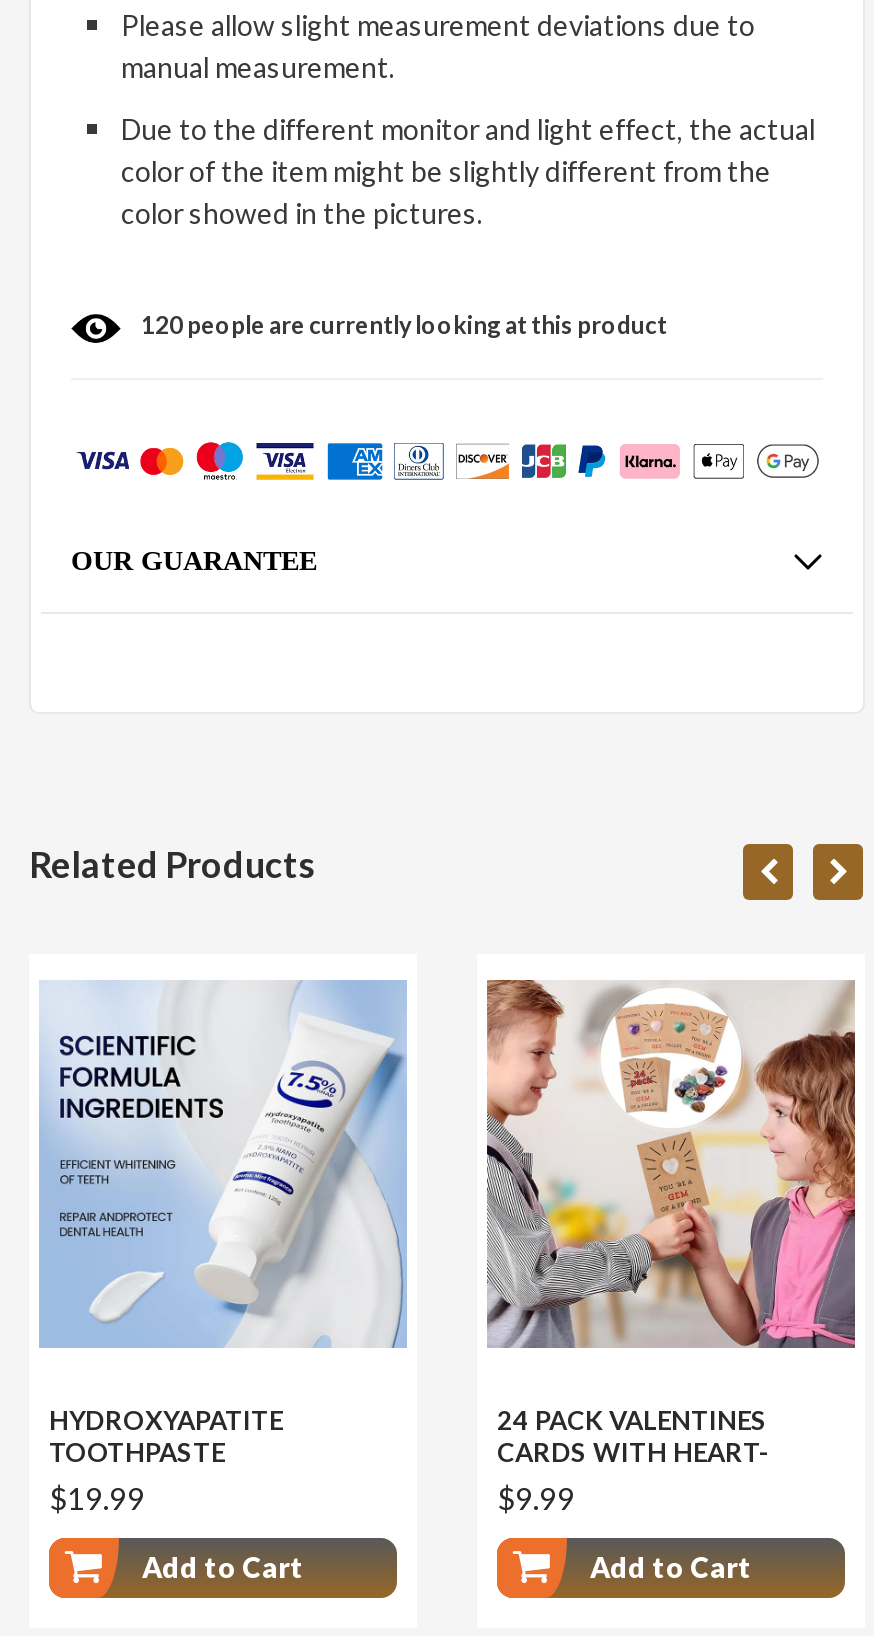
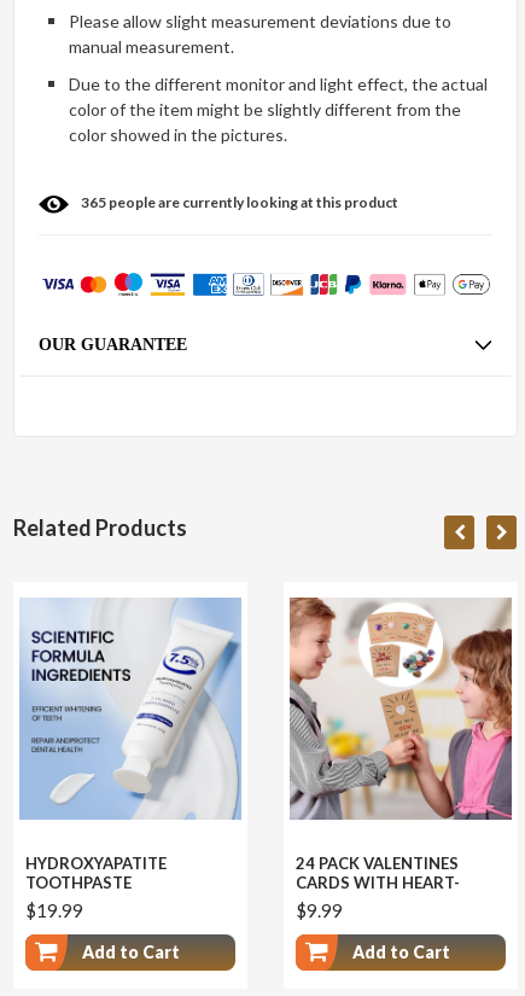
- 120 people are currently looking at this product
+ 365 people are currently looking at this product
